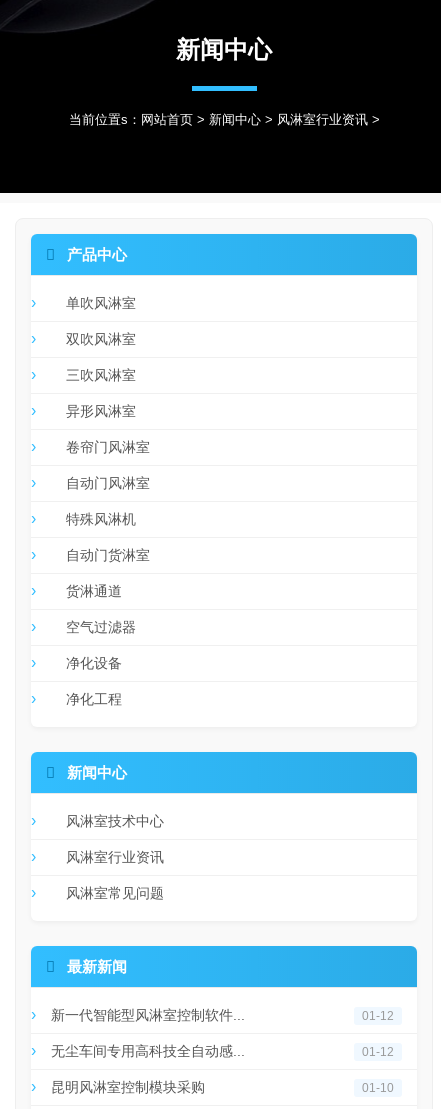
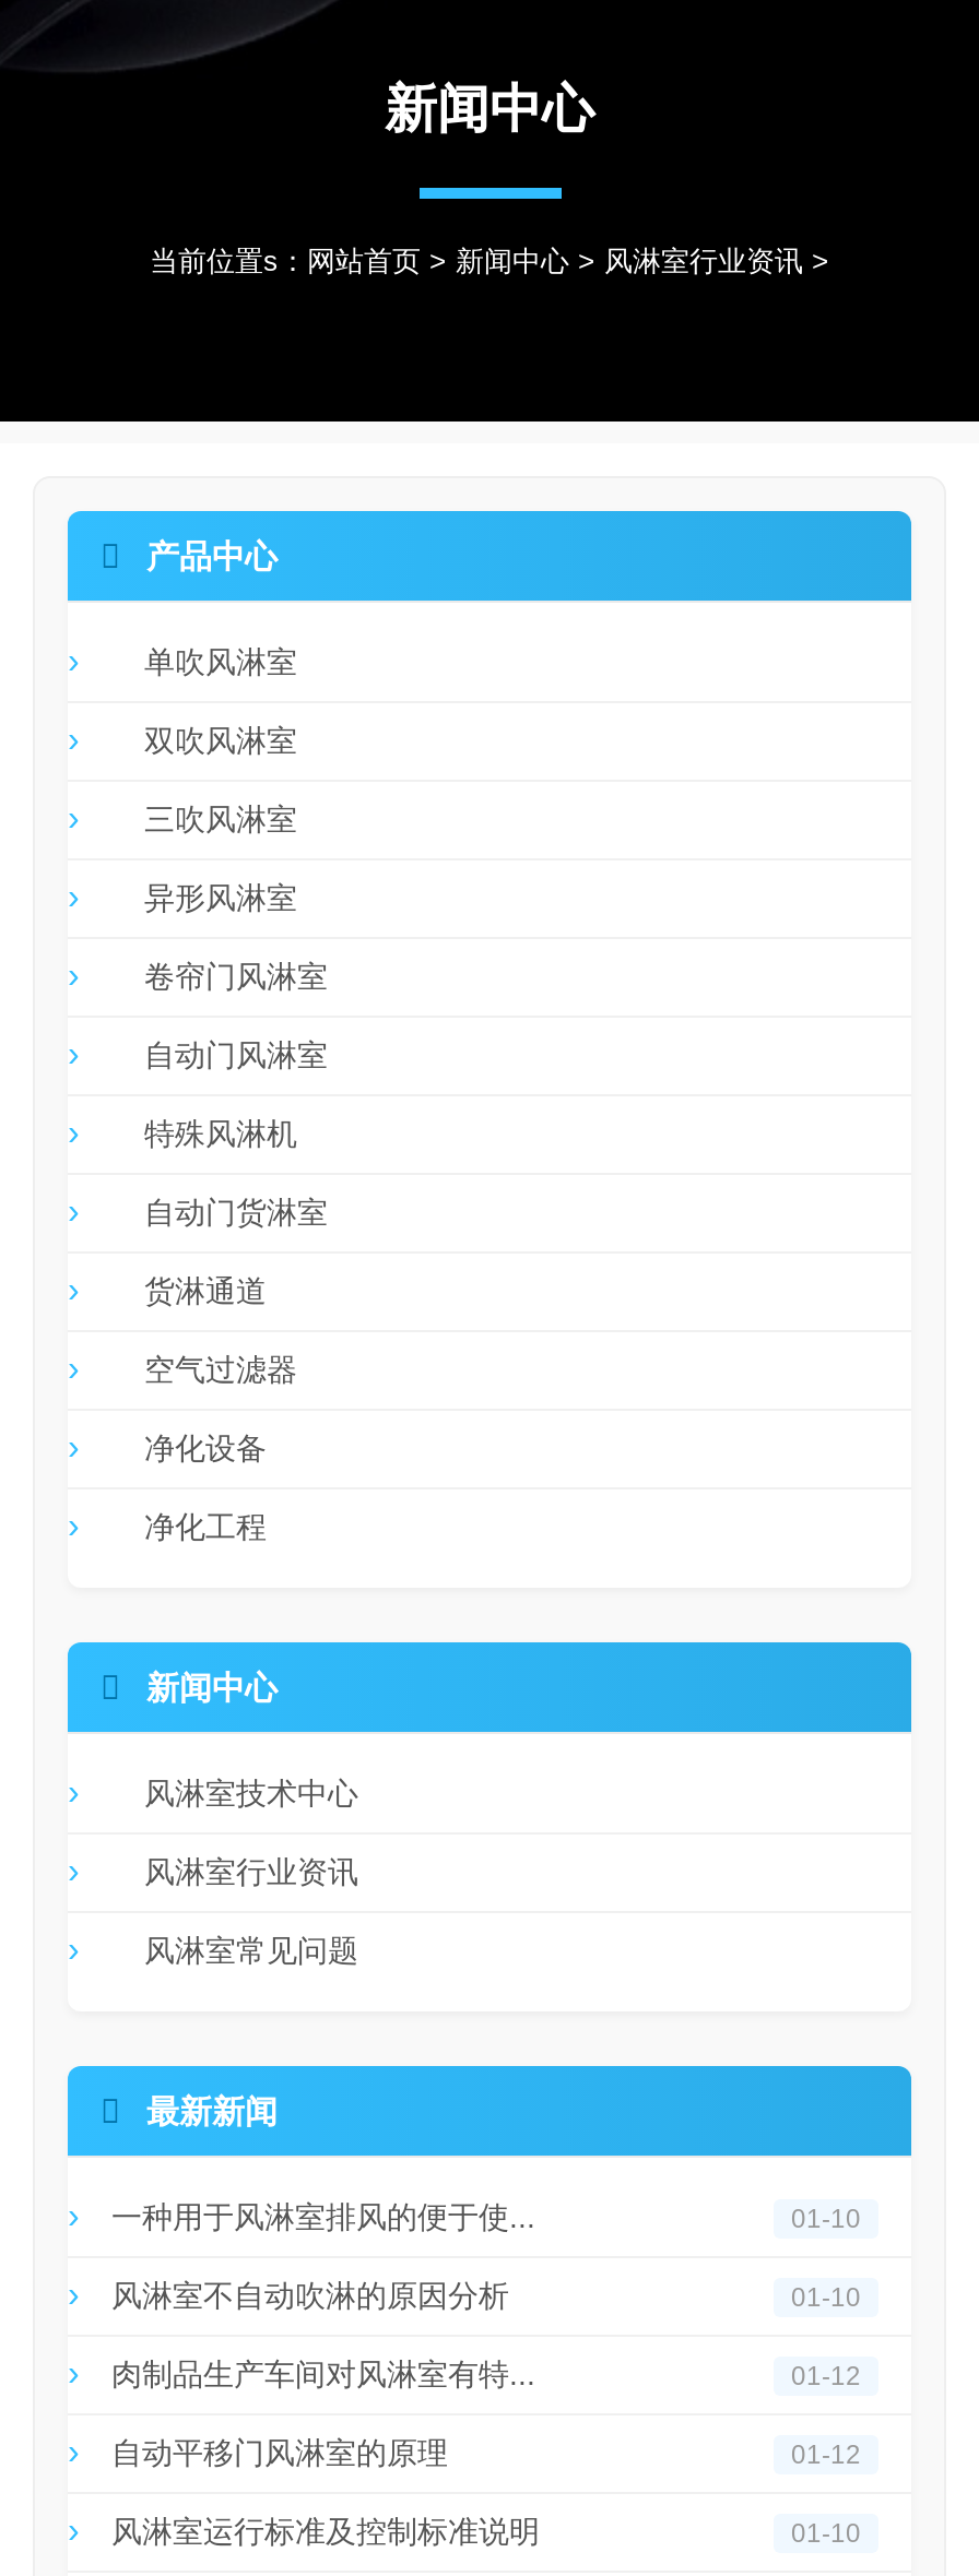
- 新一代智能型风淋室控制软件...
+ 一种用于风淋室排风的便于使...
+ 01-10
+ 风淋室不自动吹淋的原因分析
+ 01-10
+ 肉制品生产车间对风淋室有特...

- 无尘车间专用高科技全自动感...
+ 自动平移门风淋室的原理

- 昆明风淋室控制模块采购
+ 风淋室运行标准及控制标准说明
